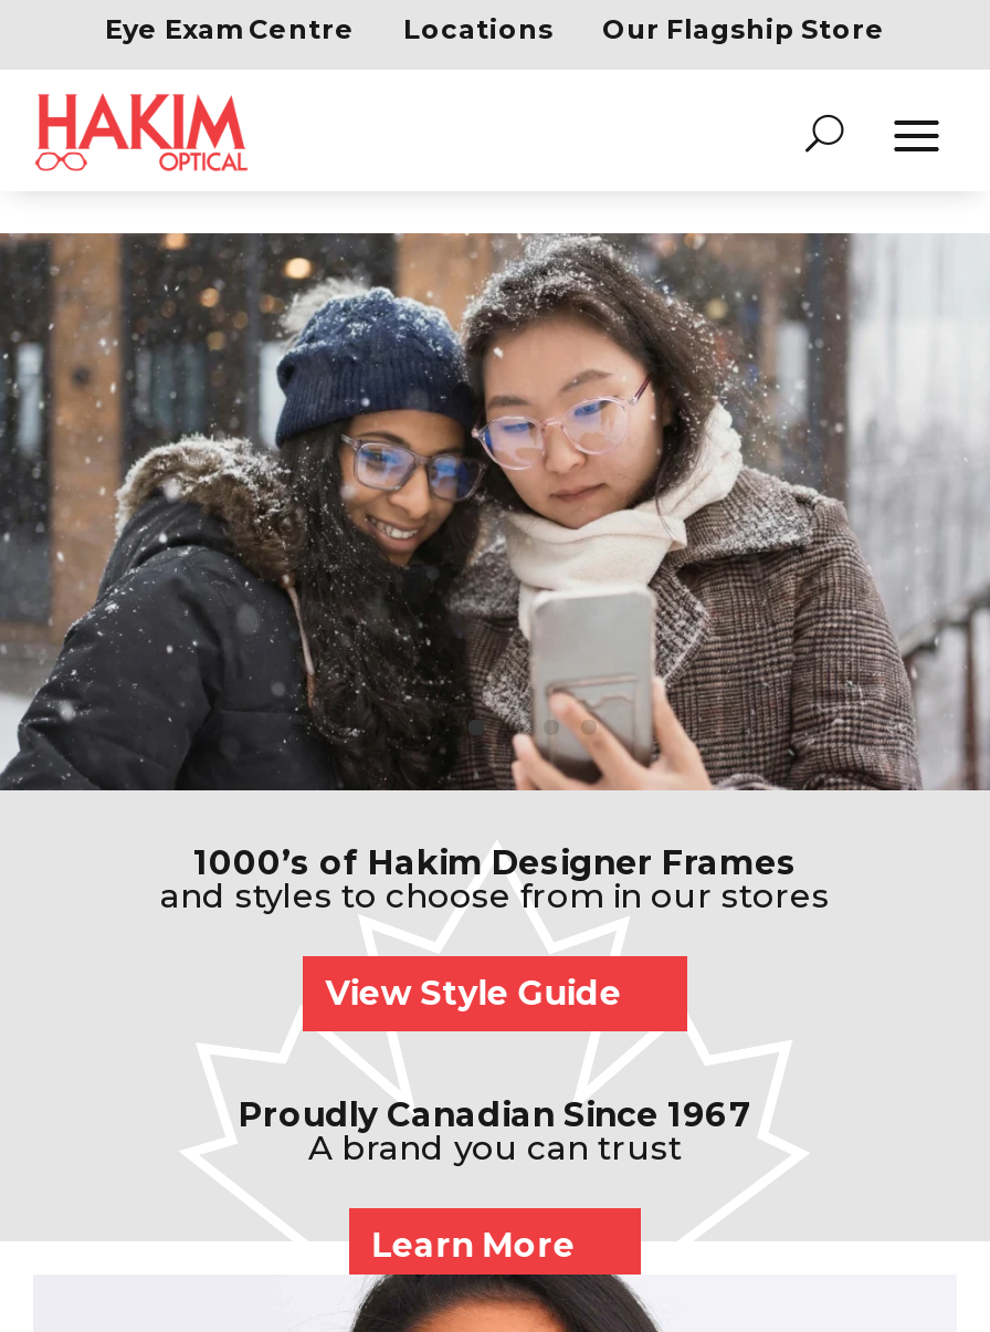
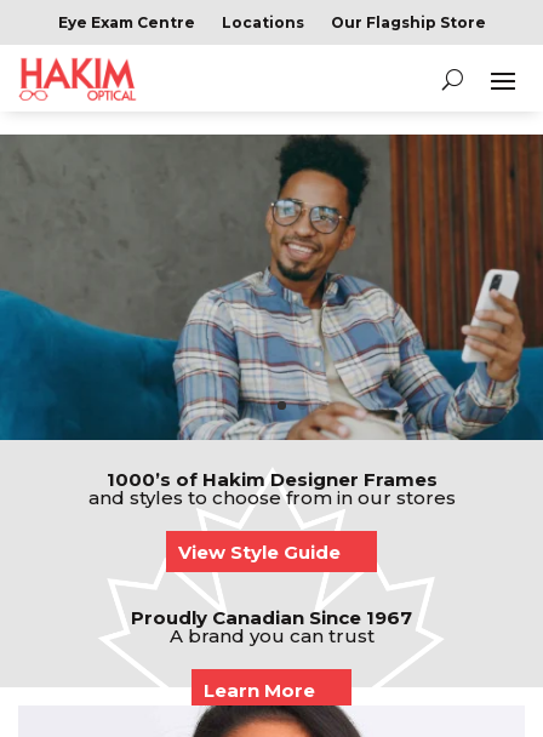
- [image]
+ [image]
